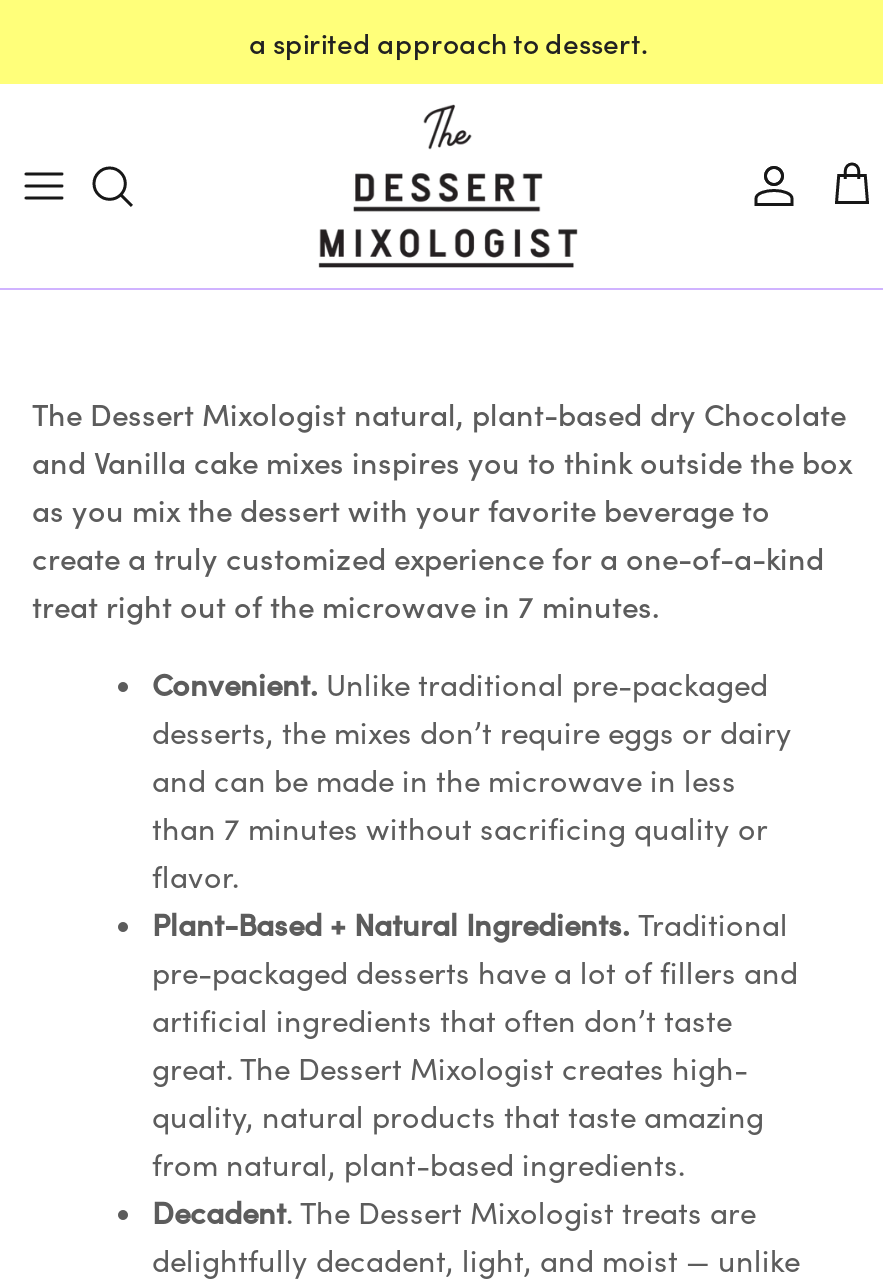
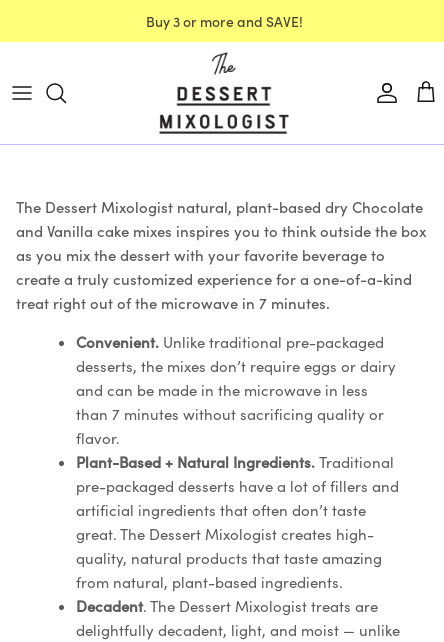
- a spirited approach to dessert.
+ Buy 3 or more and SAVE!
